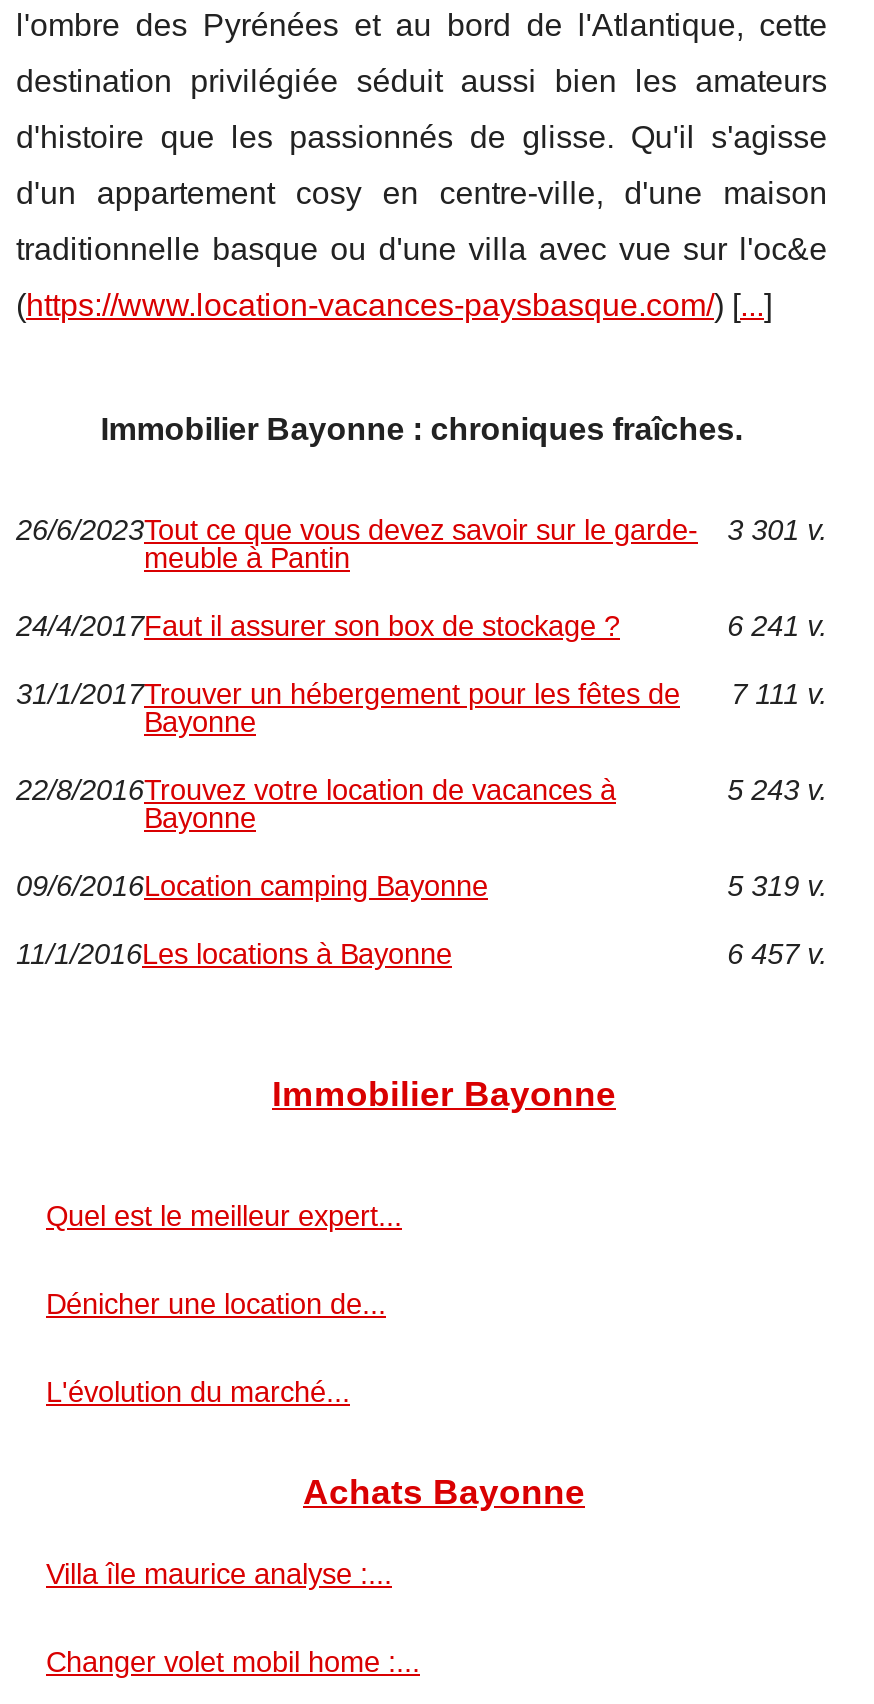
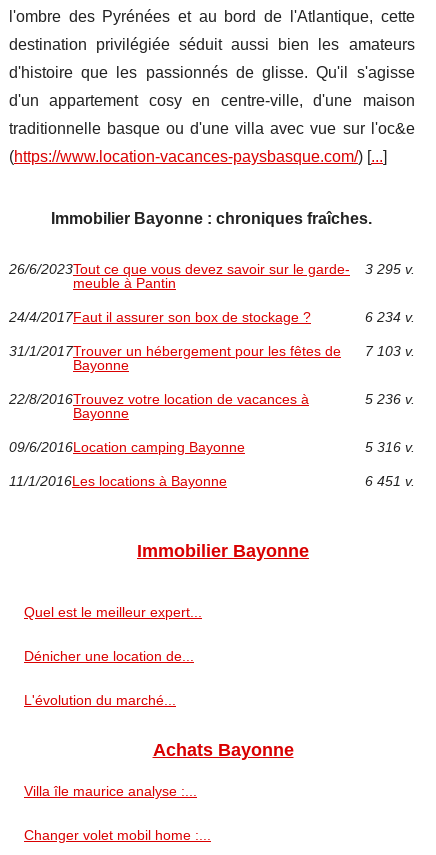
- 26/6/2023Tout ce que vous devez savoir sur le garde- 3 301 v.
+ 26/6/2023Tout ce que vous devez savoir sur le garde- 3 295 v.

- 6 241 v.
+ 6 234 v.

- 31/1/2017Trouver un hébergement pour les fêtes de 7 111 v.
+ 31/1/2017Trouver un hébergement pour les fêtes de 7 103 v.

- 5 243 v.
+ 5 236 v.

- 5 319 v.
+ 5 316 v.

- 6 457 v.
+ 6 451 v.
